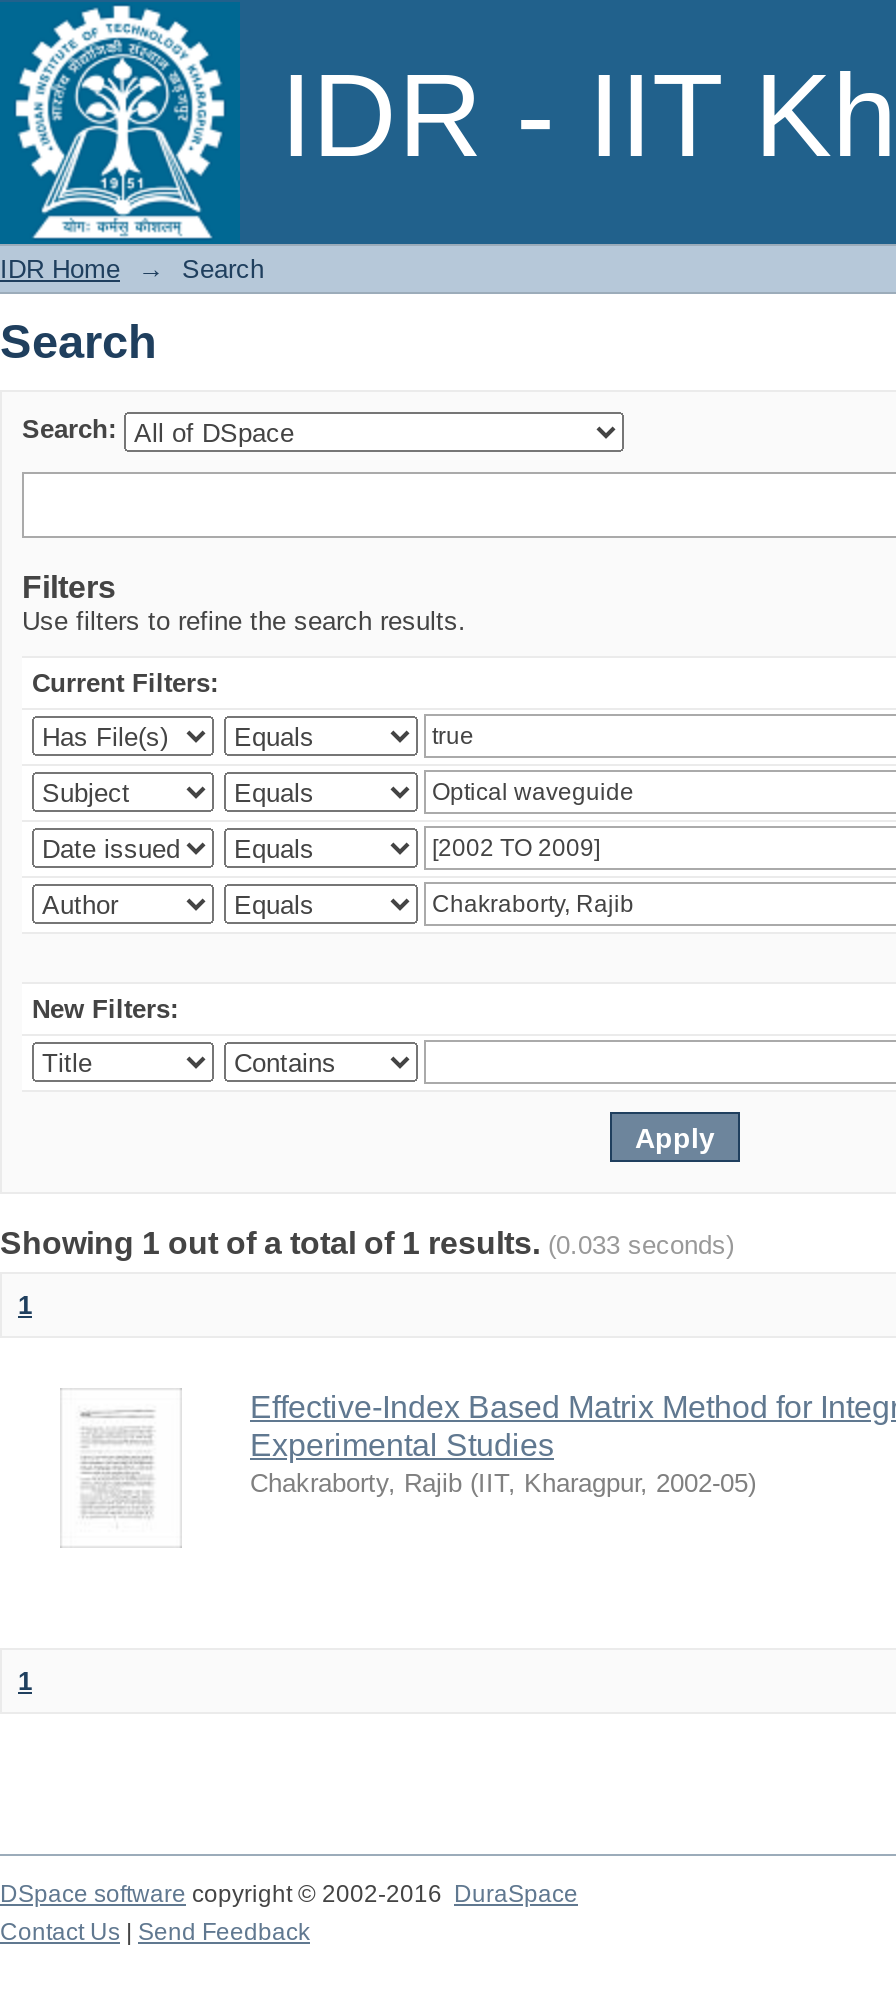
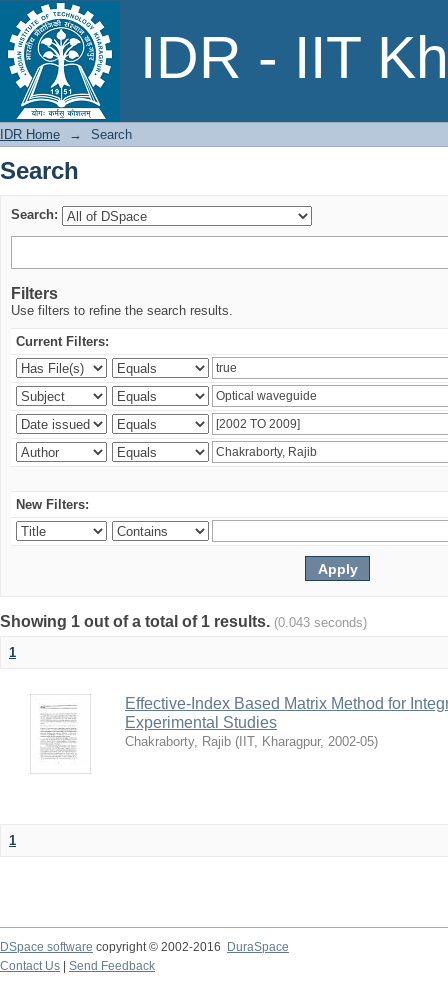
- Showing 1 out of a total of 1 results. (0.033 seconds)
+ Showing 1 out of a total of 1 results. (0.043 seconds)
